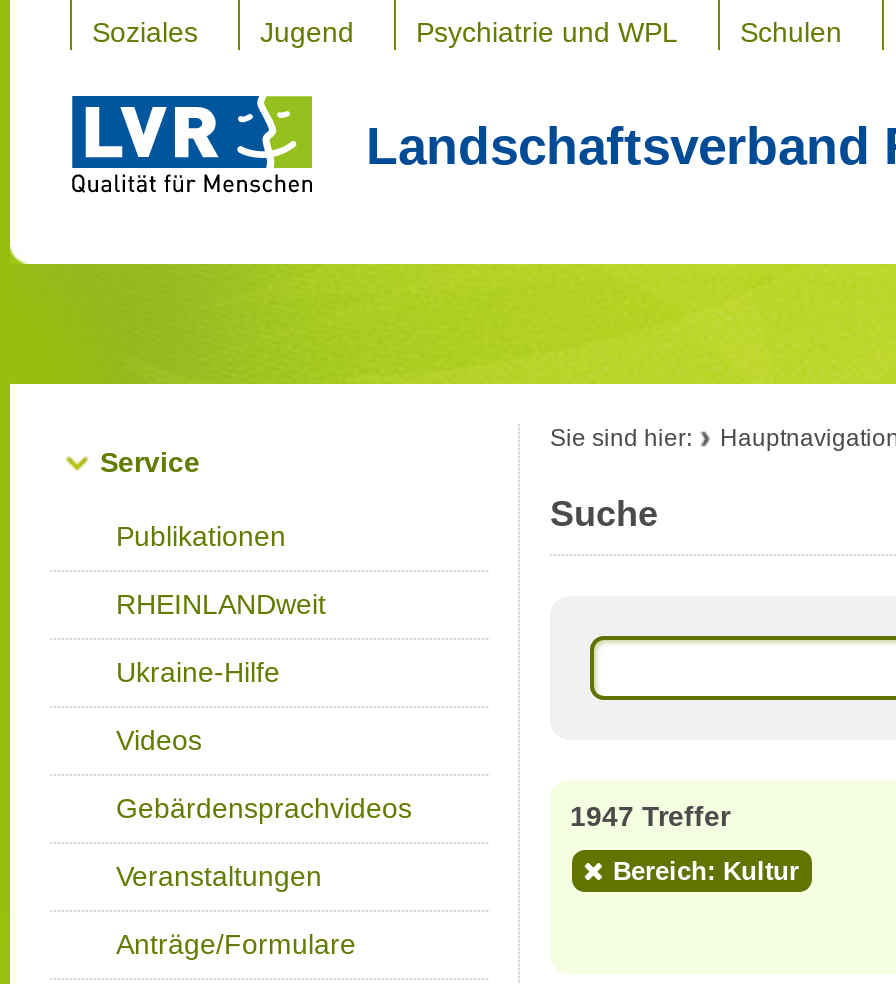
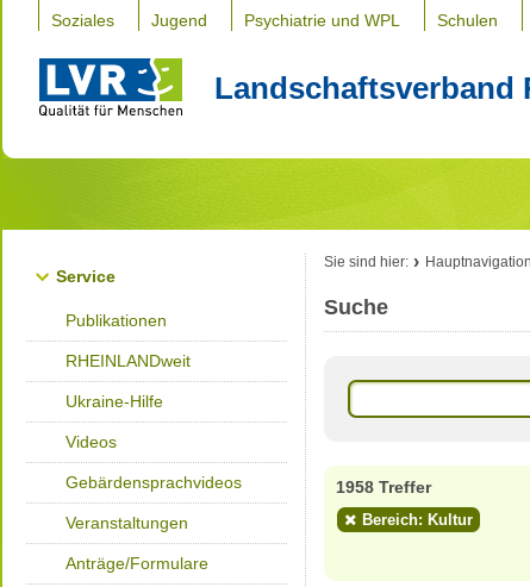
- 1947 Treffer
+ 1958 Treffer
